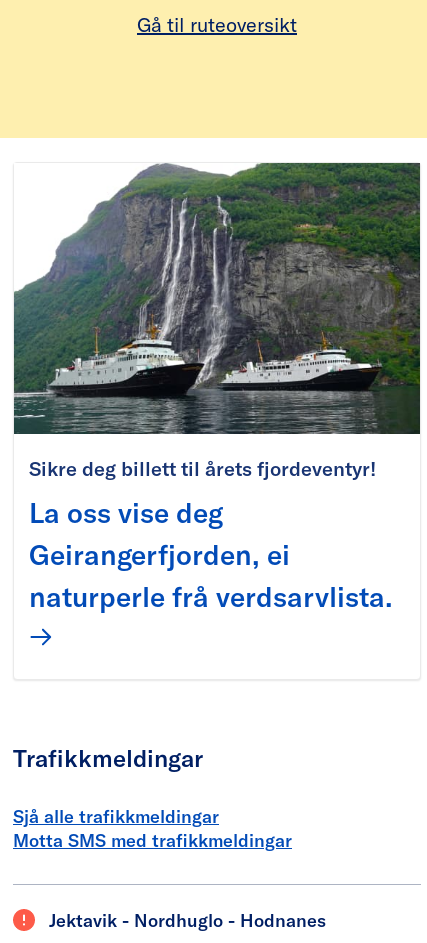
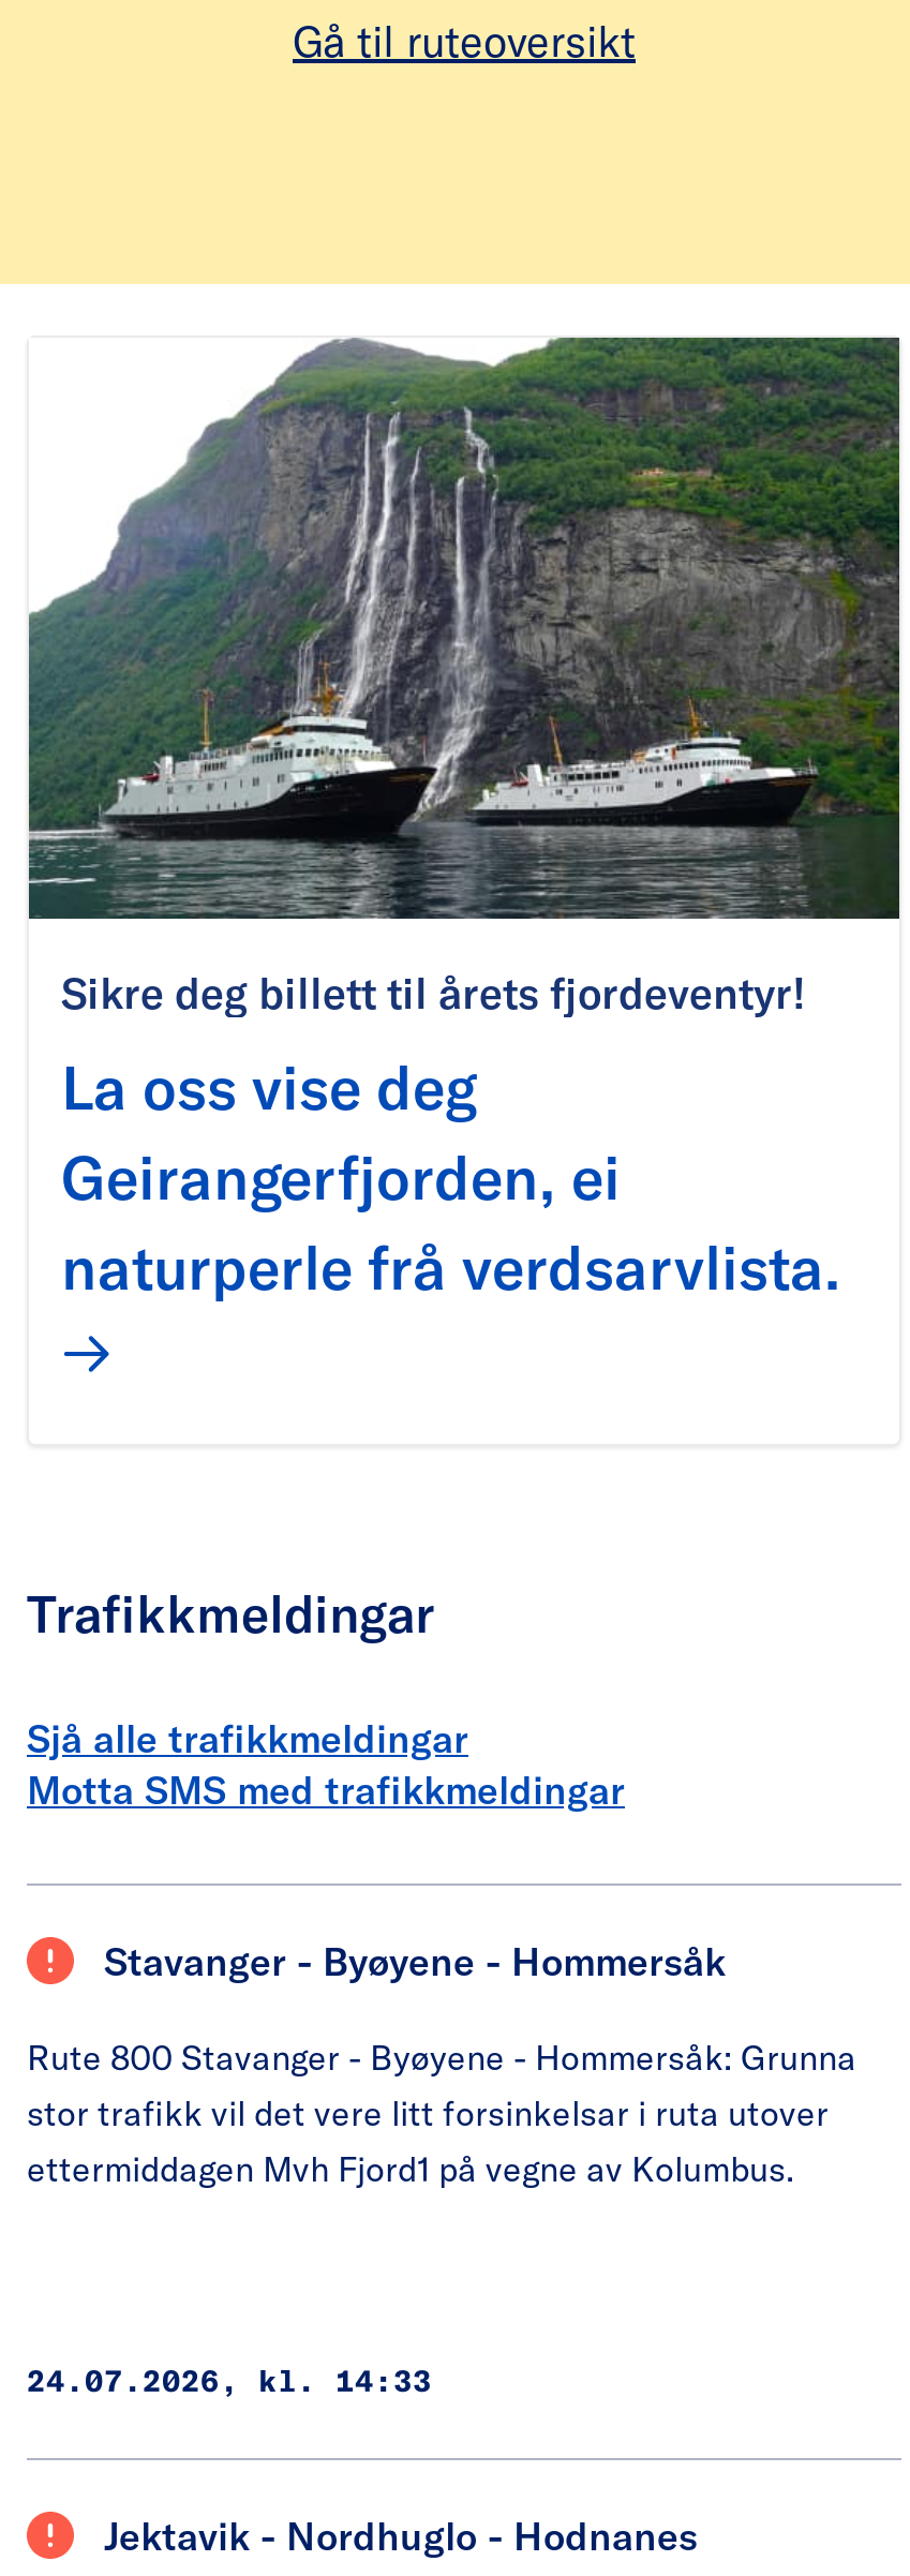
+ Stavanger - Byøyene - Hommersåk
+ Rute 800 Stavanger - Byøyene - Hommersåk: Grunna
+ stor trafikk vil det vere litt forsinkelsar i ruta utover
+ ettermiddagen Mvh Fjord1 på vegne av Kolumbus.

+ 24.07.2026, kl. 14:33
